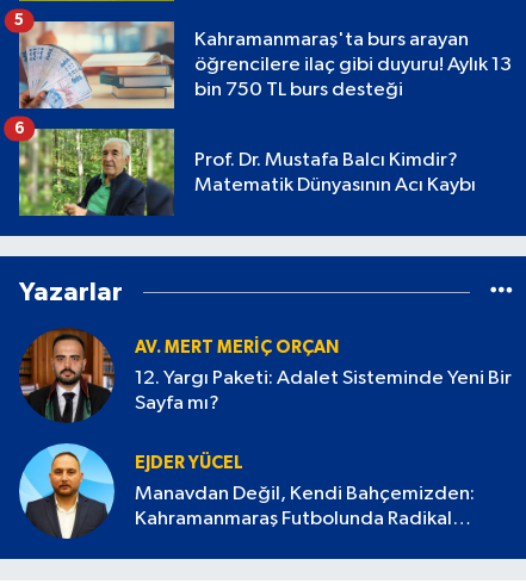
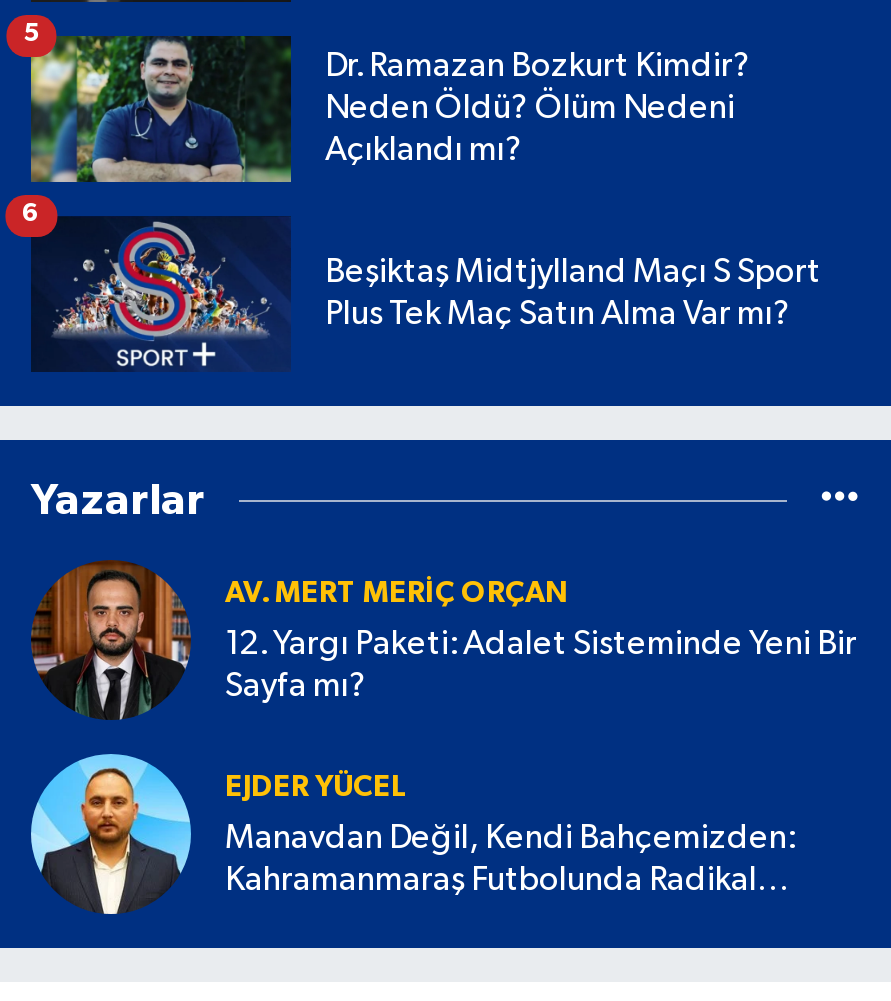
- [image]
- Kahramanmaraş'ta burs arayan
- öğrencilere ilaç gibi duyuru! Aylık 13
- bin 750 TL burs desteği
+ [image]
+ Dr. Ramazan Bozkurt Kimdir?
+ Neden Öldü? Ölüm Nedeni
+ Açıklandı mı?

- [image]
- Prof. Dr. Mustafa Balcı Kimdir?
- Matematik Dünyasının Acı Kaybı
+ [image]
+ Beşiktaş Midtjylland Maçı S Sport
+ Plus Tek Maç Satın Alma Var mı?
